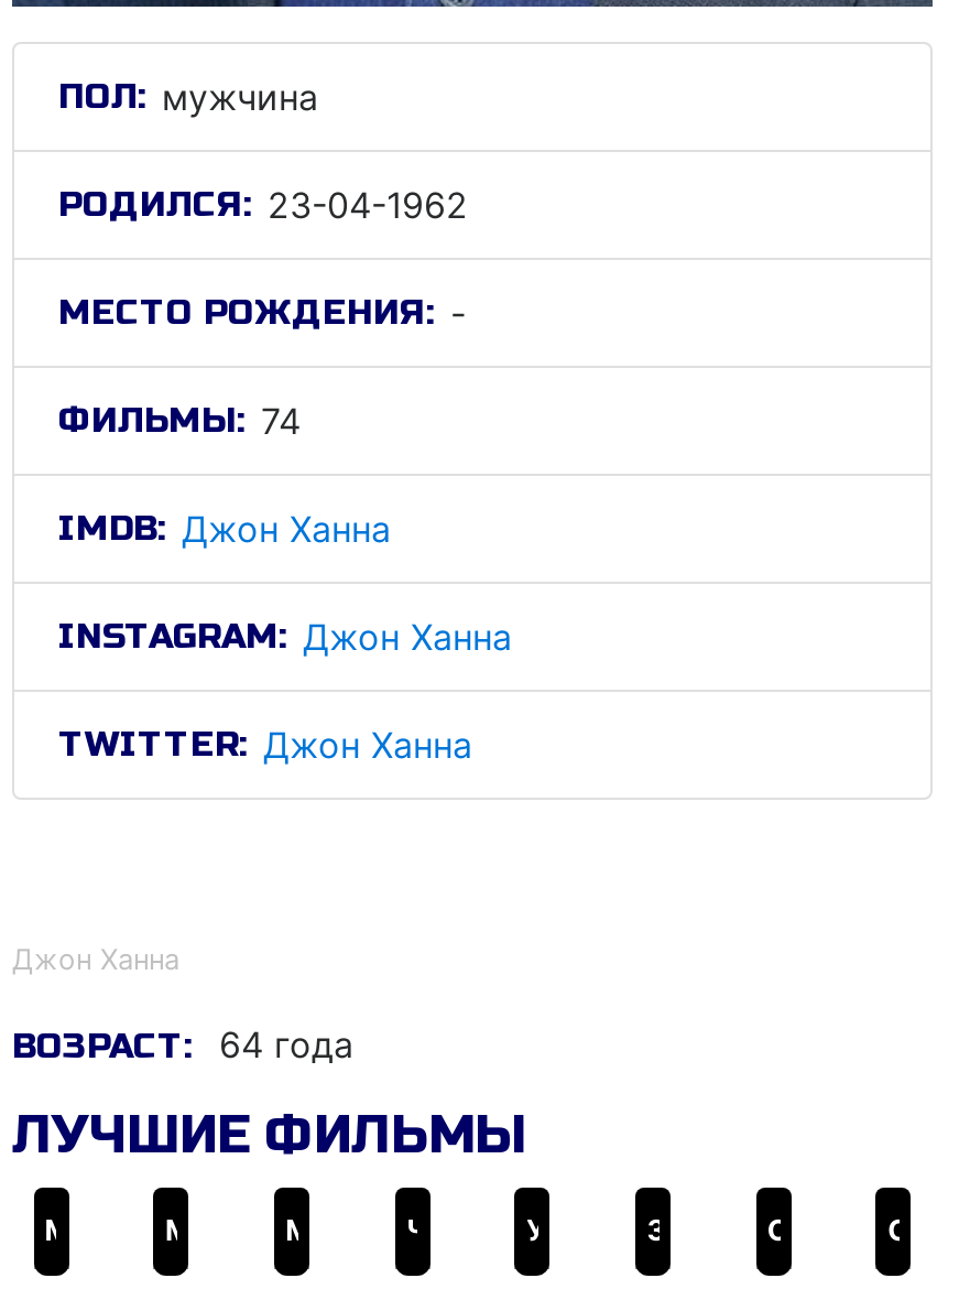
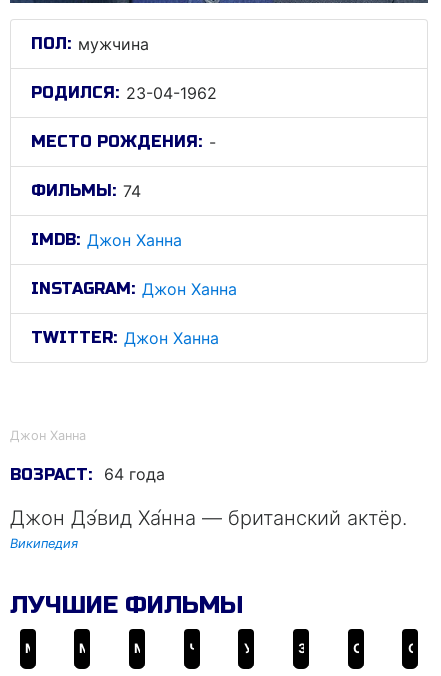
+ Джон Дэ́вид Ха́нна — британский актёр.
+ Википедия
